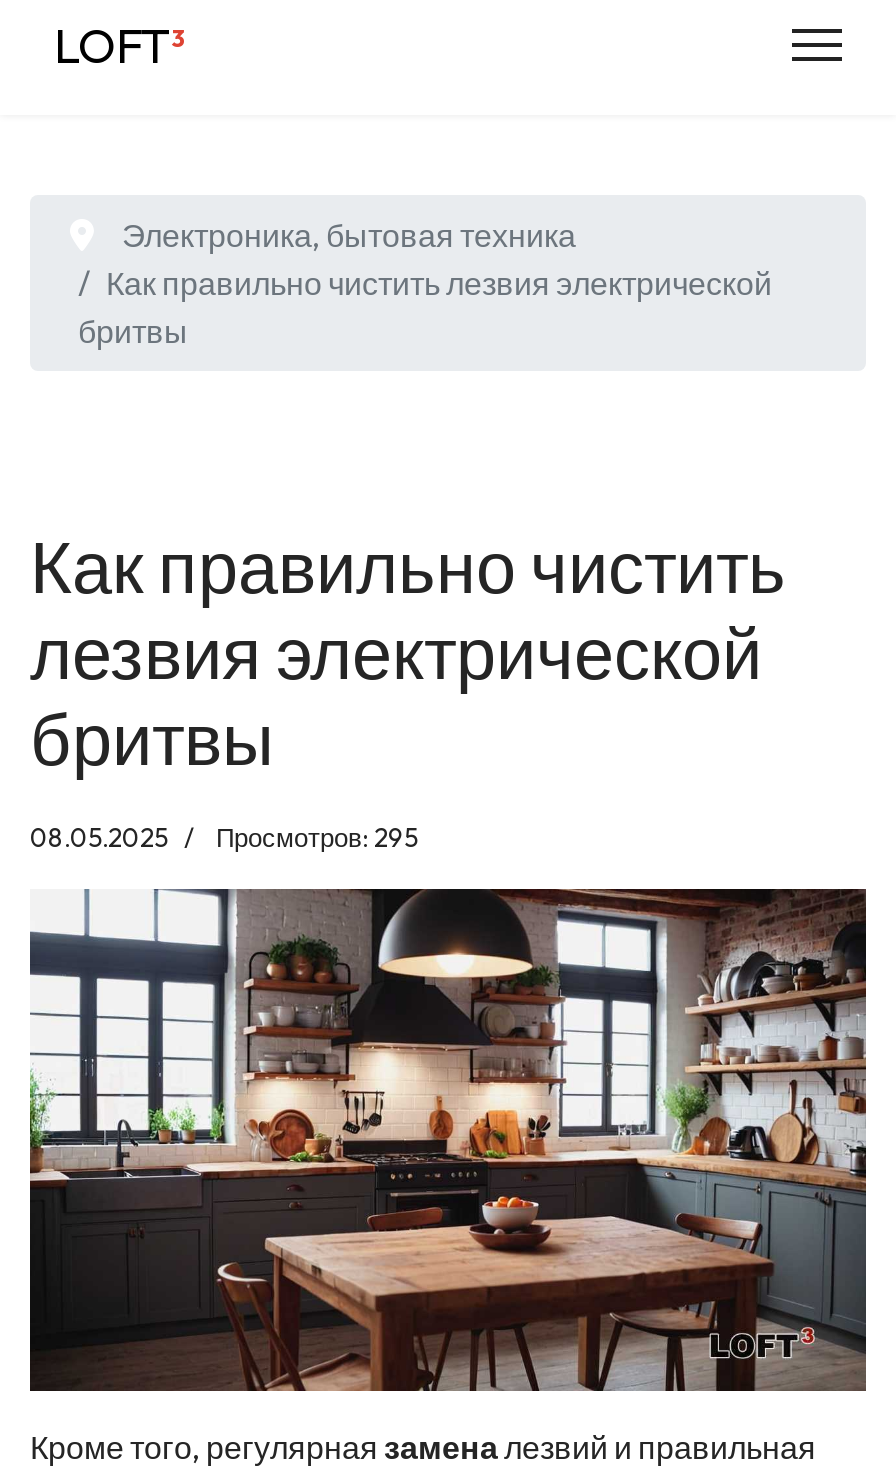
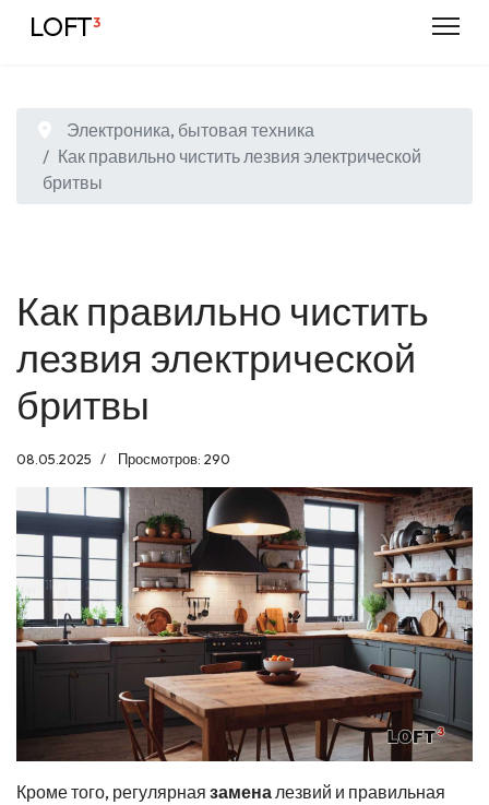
- 08.05.2025 Просмотров: 295
+ 08.05.2025 Просмотров: 290
